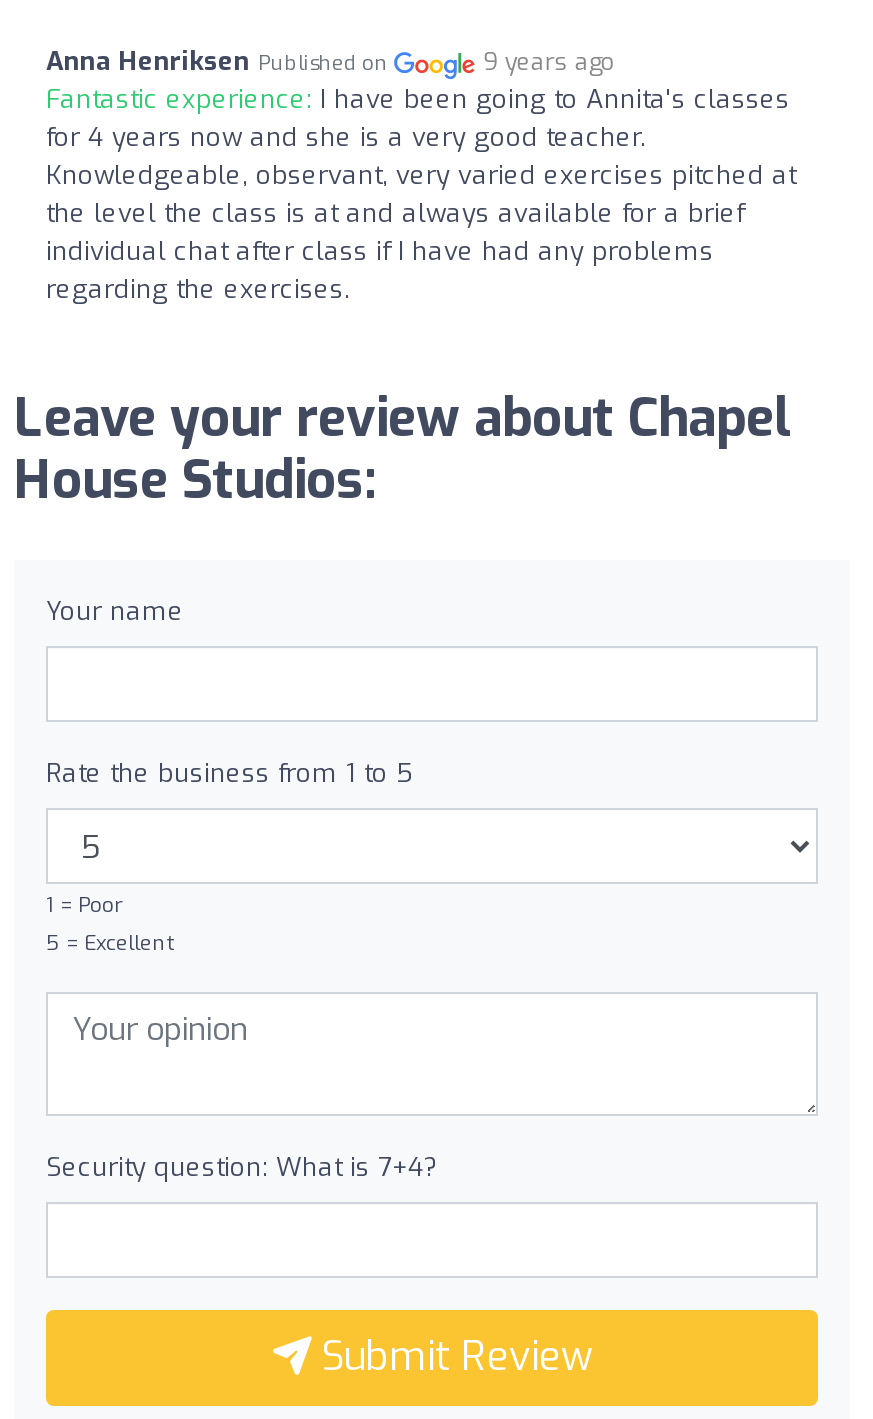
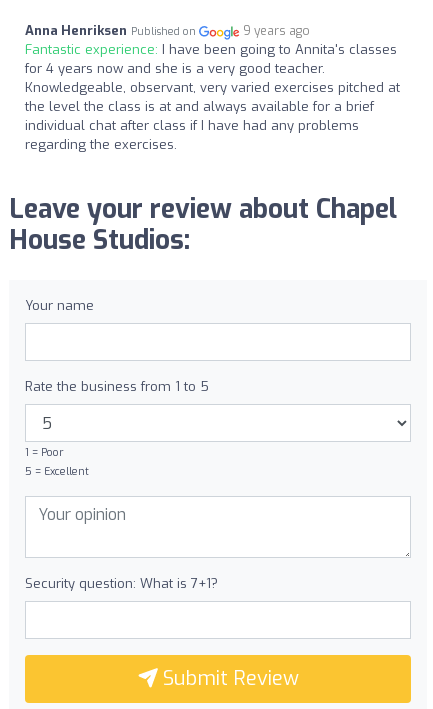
- Security question: What is 7+4?
+ Security question: What is 7+1?
